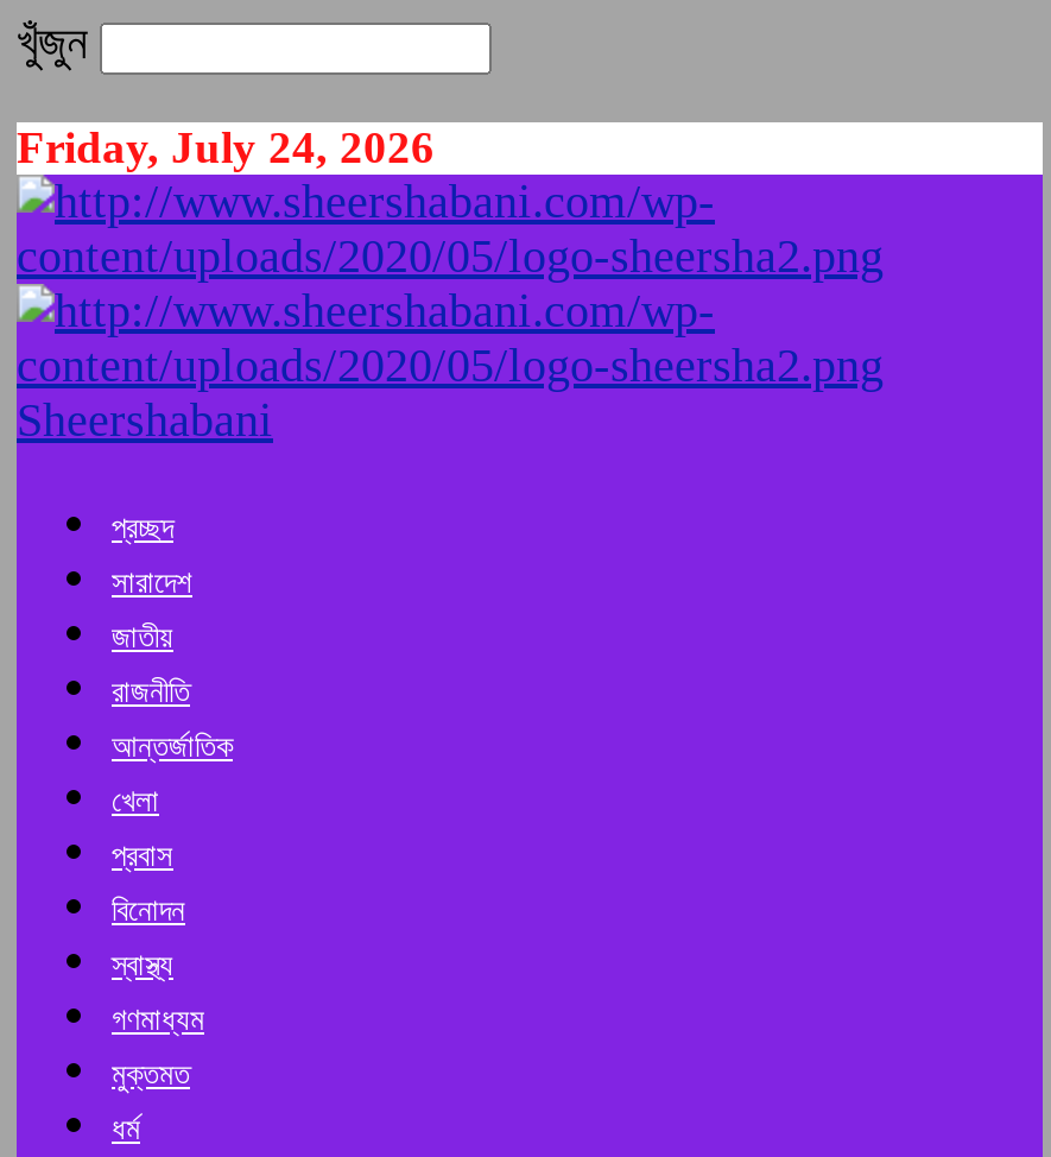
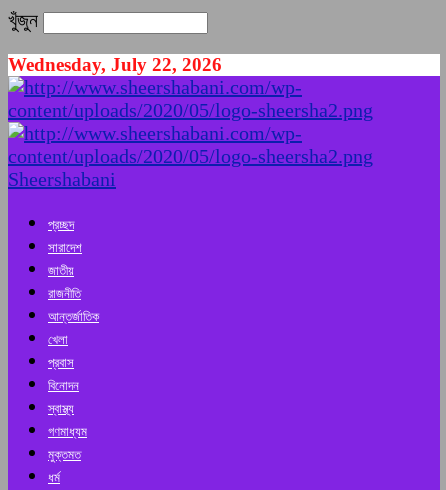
- Friday, July 24, 2026
+ Wednesday, July 22, 2026
